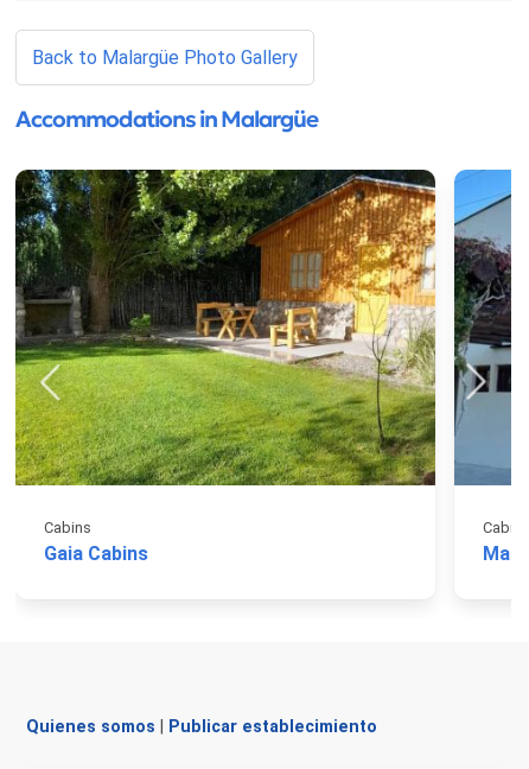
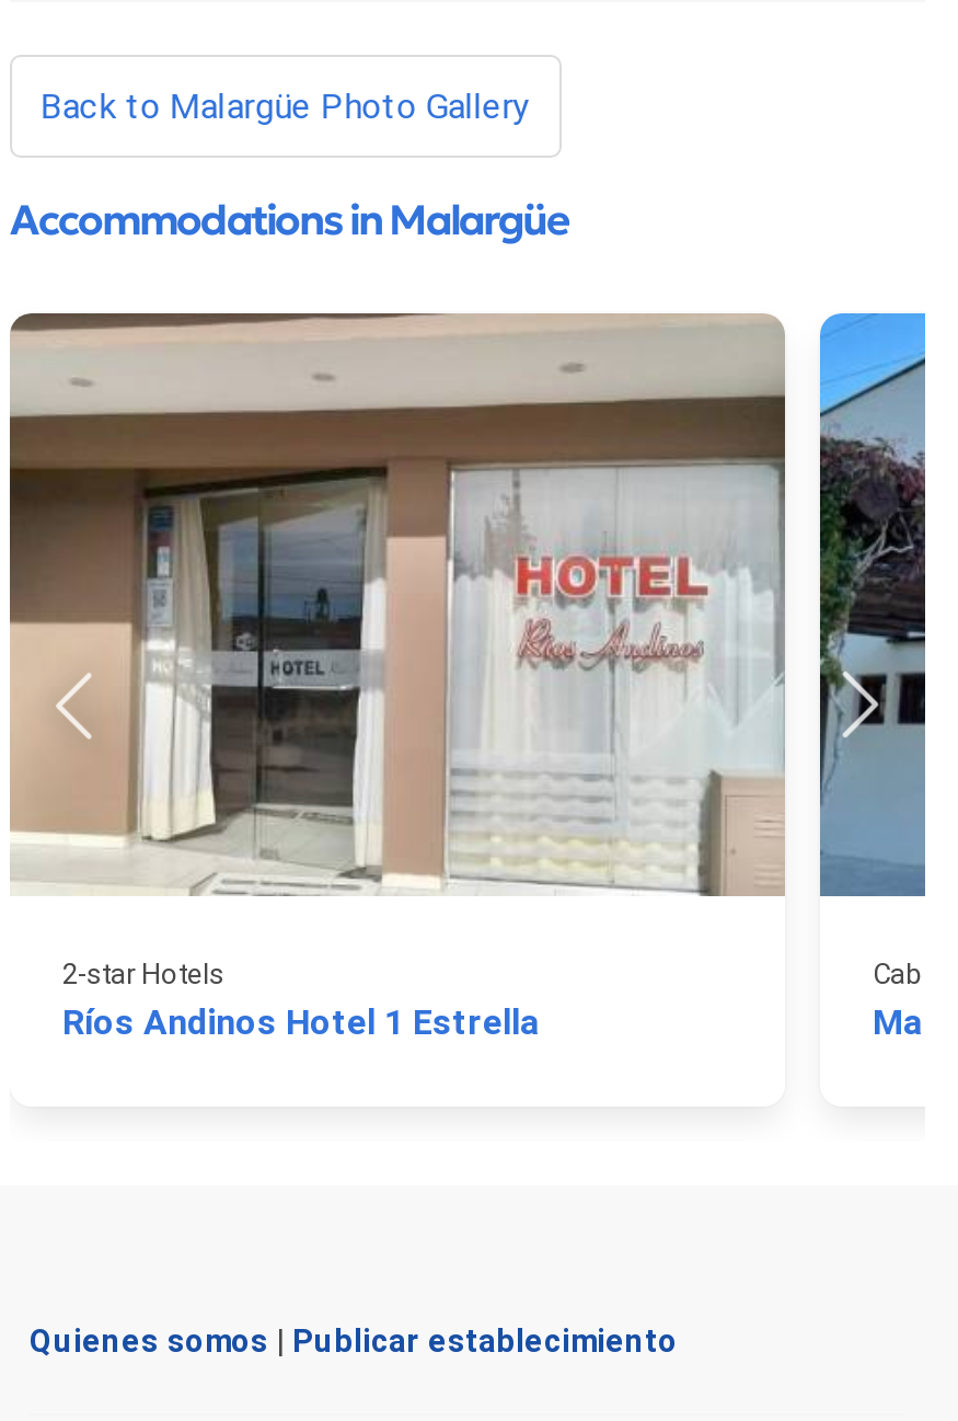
- [image]
- Cabins
- Gaia Cabins
+ [image]
+ 2-star Hotels
+ Ríos Andinos Hotel 1 Estrella
